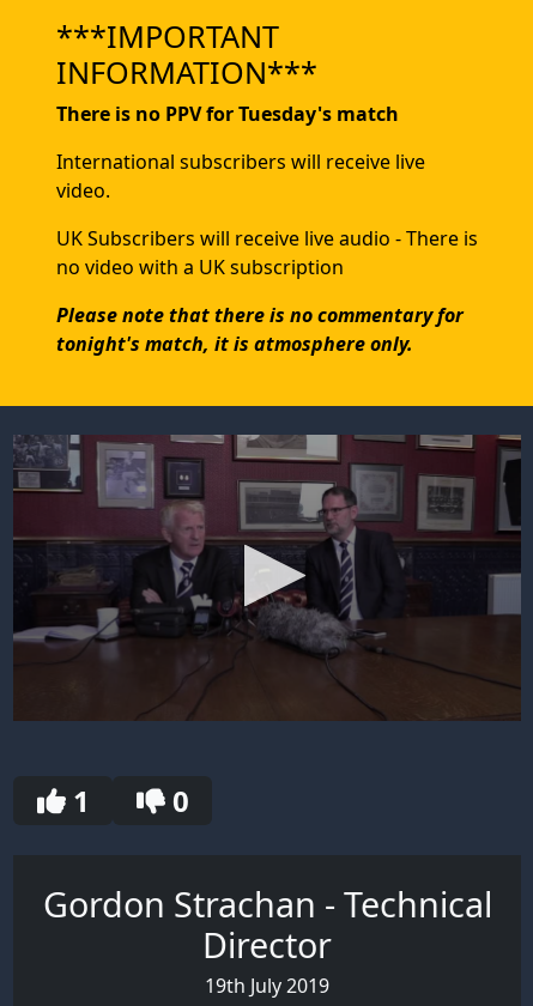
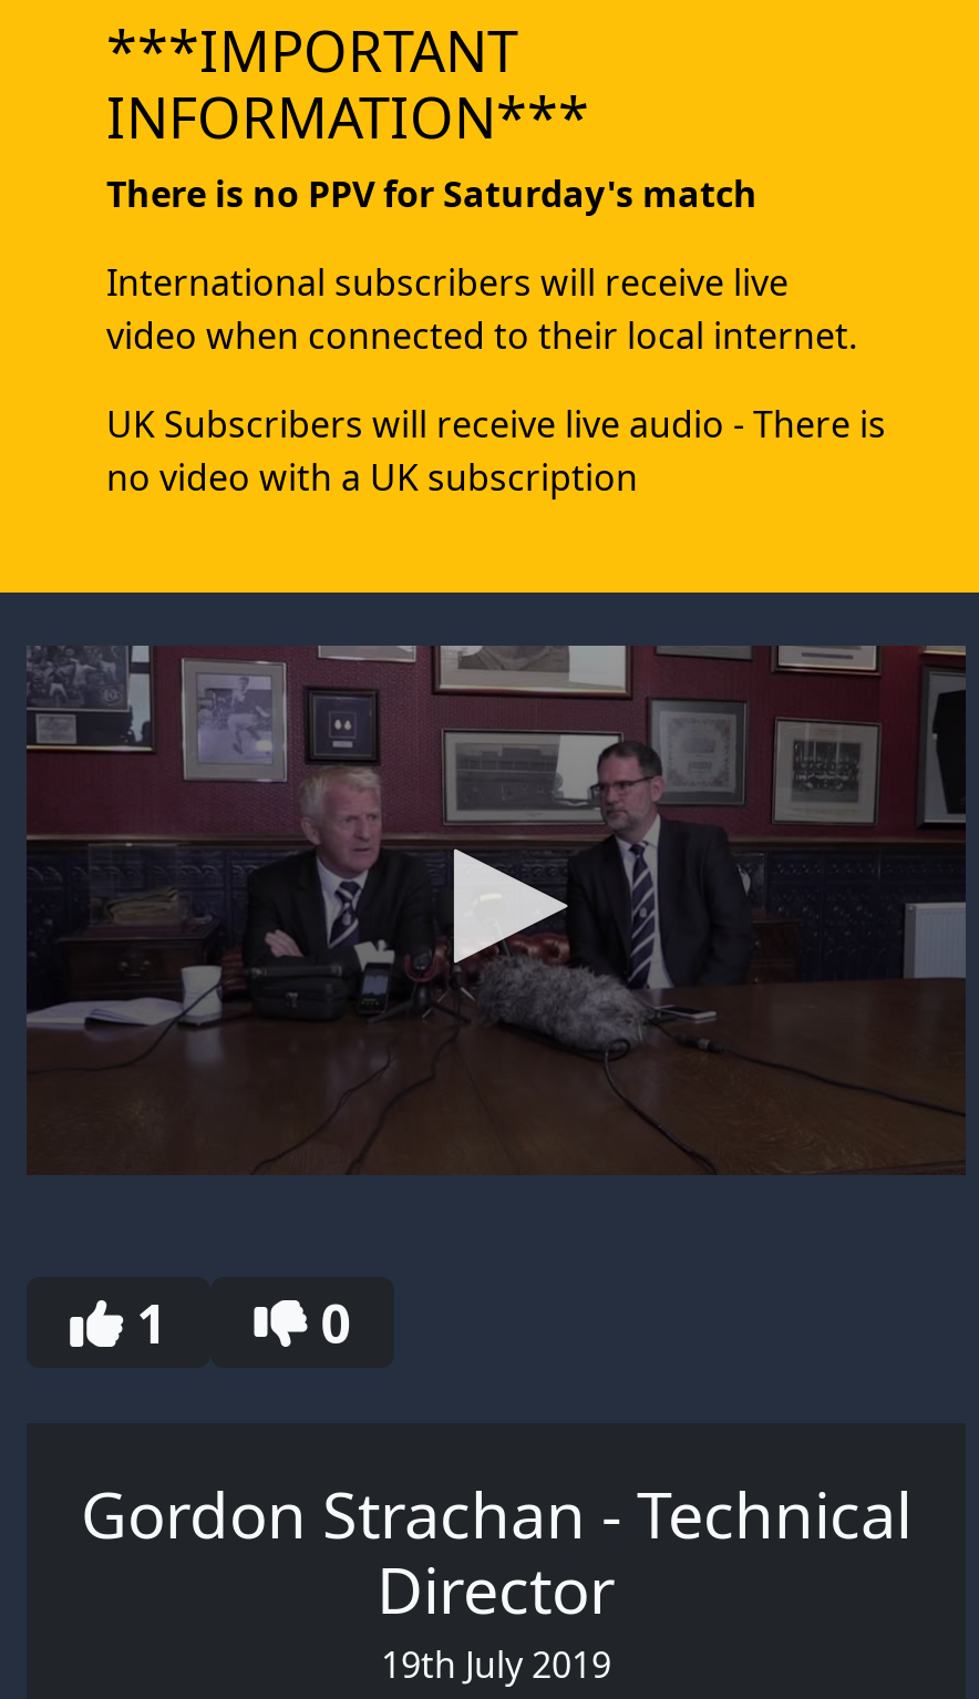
- There is no PPV for Tuesday's match
+ There is no PPV for Saturday's match

- video.
+ video when connected to their local internet.

- Please note that there is no commentary for
- tonight's match, it is atmosphere only.
